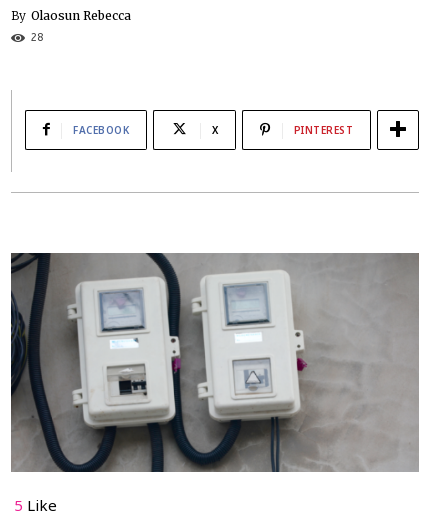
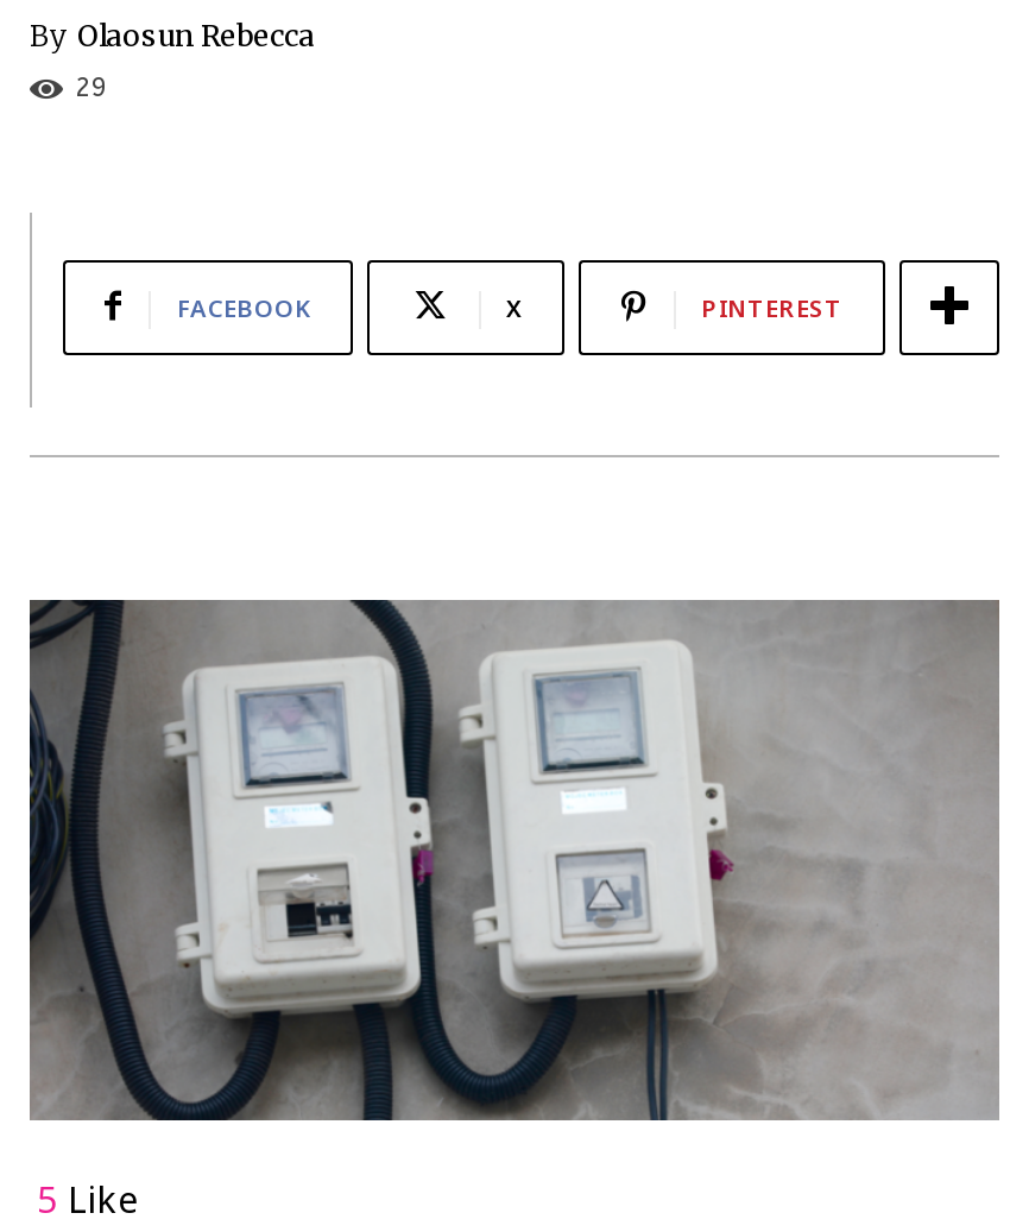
- 28
+ 29
